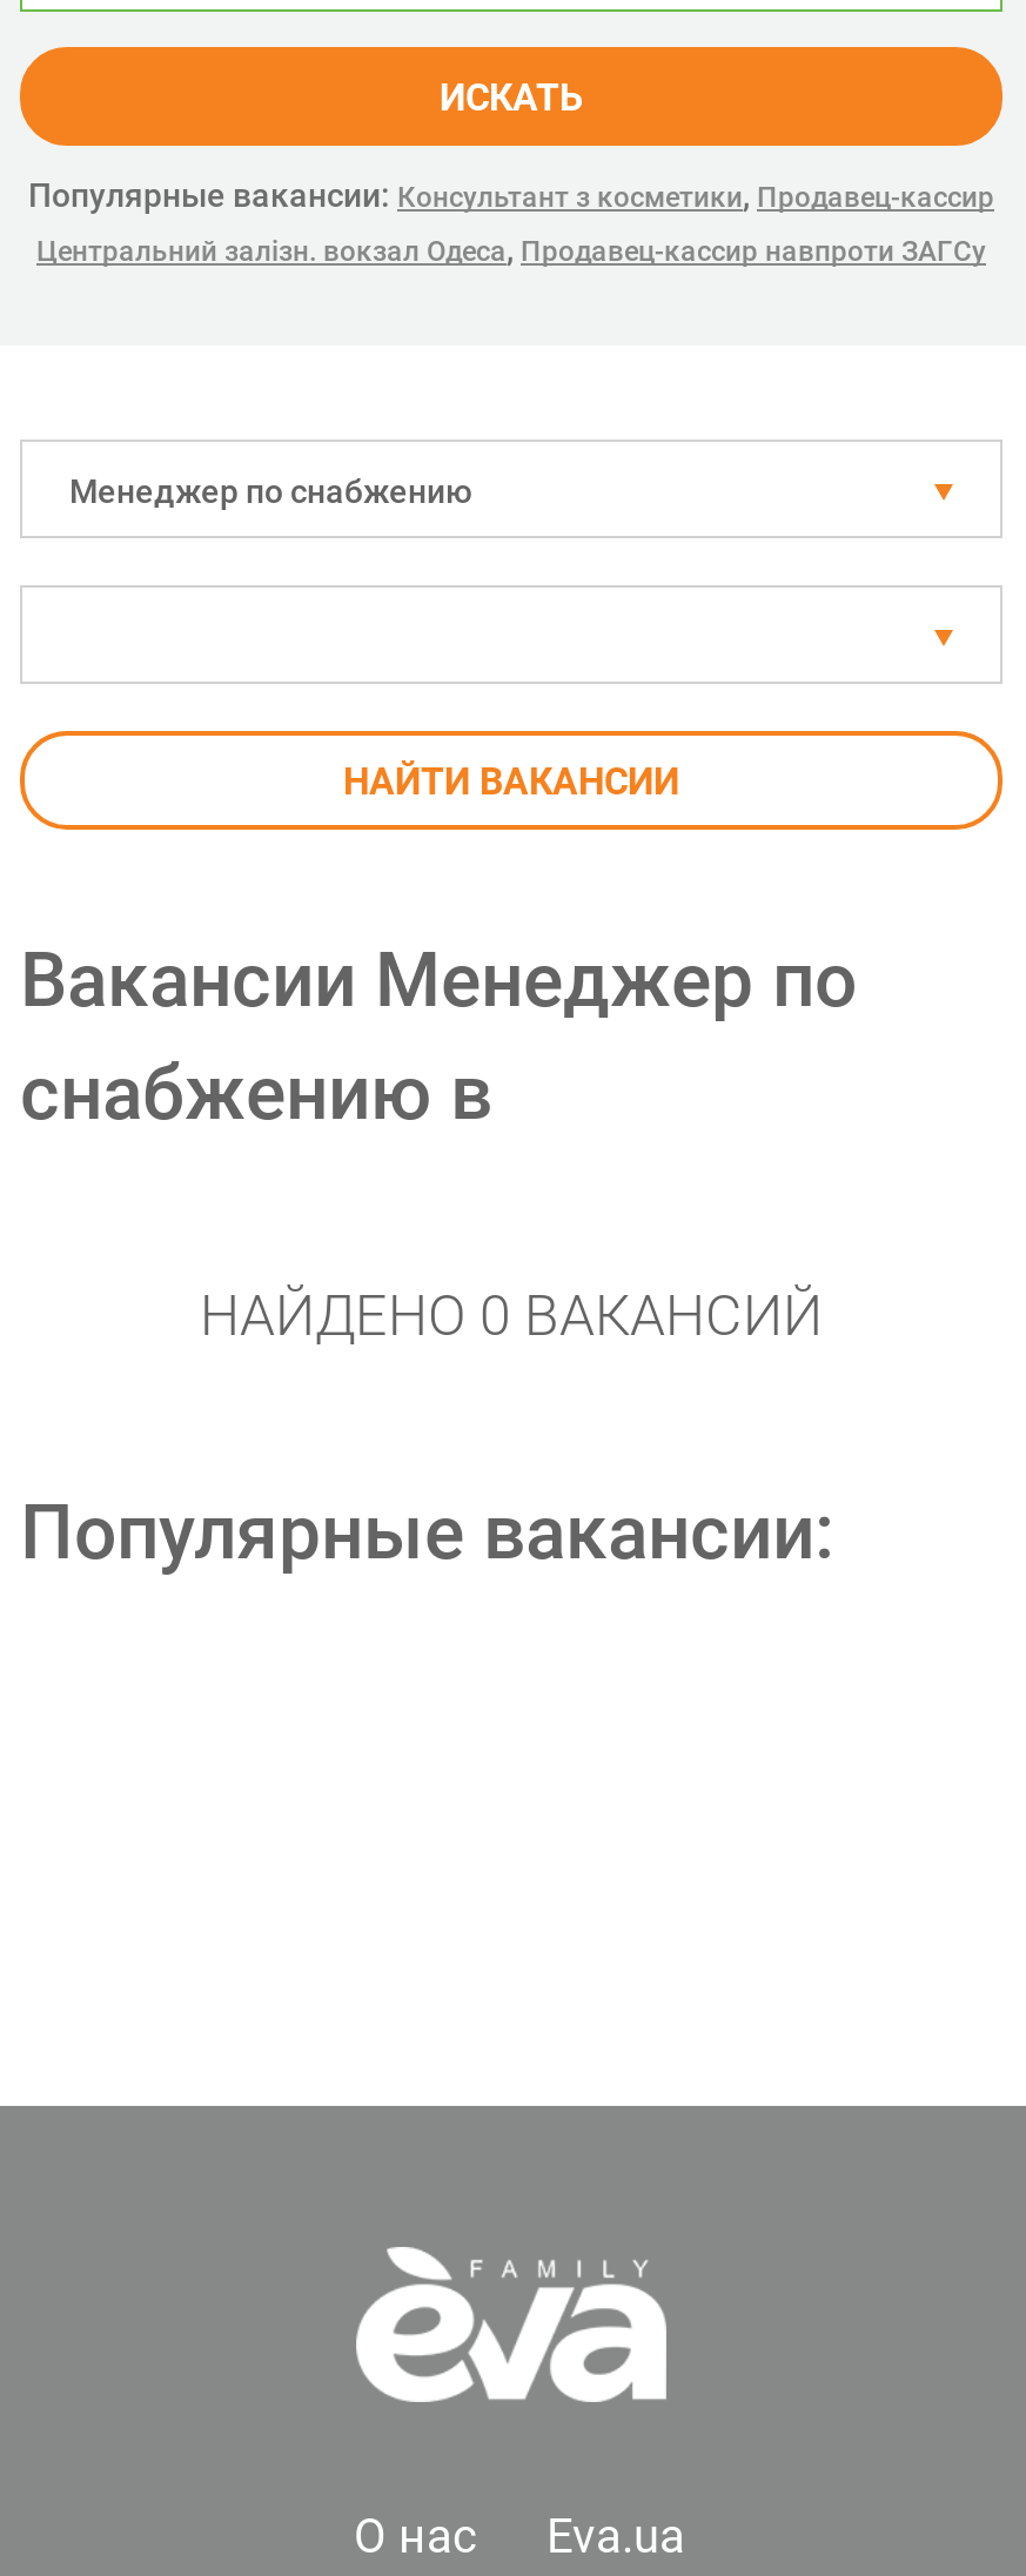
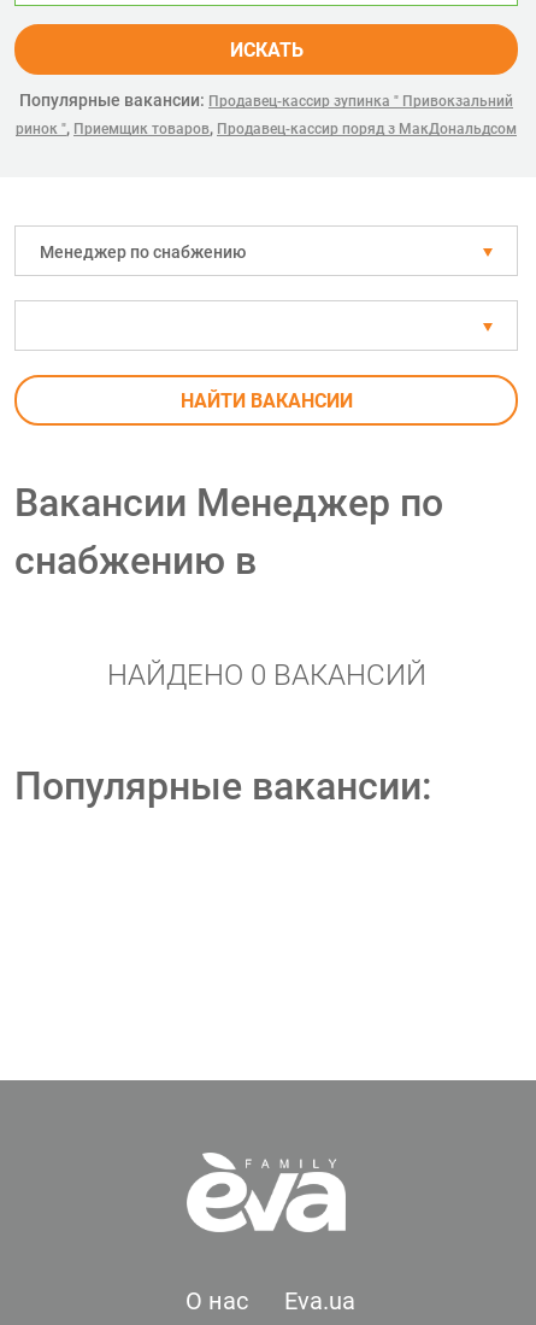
- Популярные вакансии: Консультант з косметики, Продавец-кассир
- Центральний залізн. вокзал Одеса, Продавец-кассир навпроти ЗАГСу
+ Популярные вакансии: Продавец-кассир зупинка " Привокзальний
+ ринок ", Приемщик товаров, Продавец-кассир поряд з МакДональдсом
